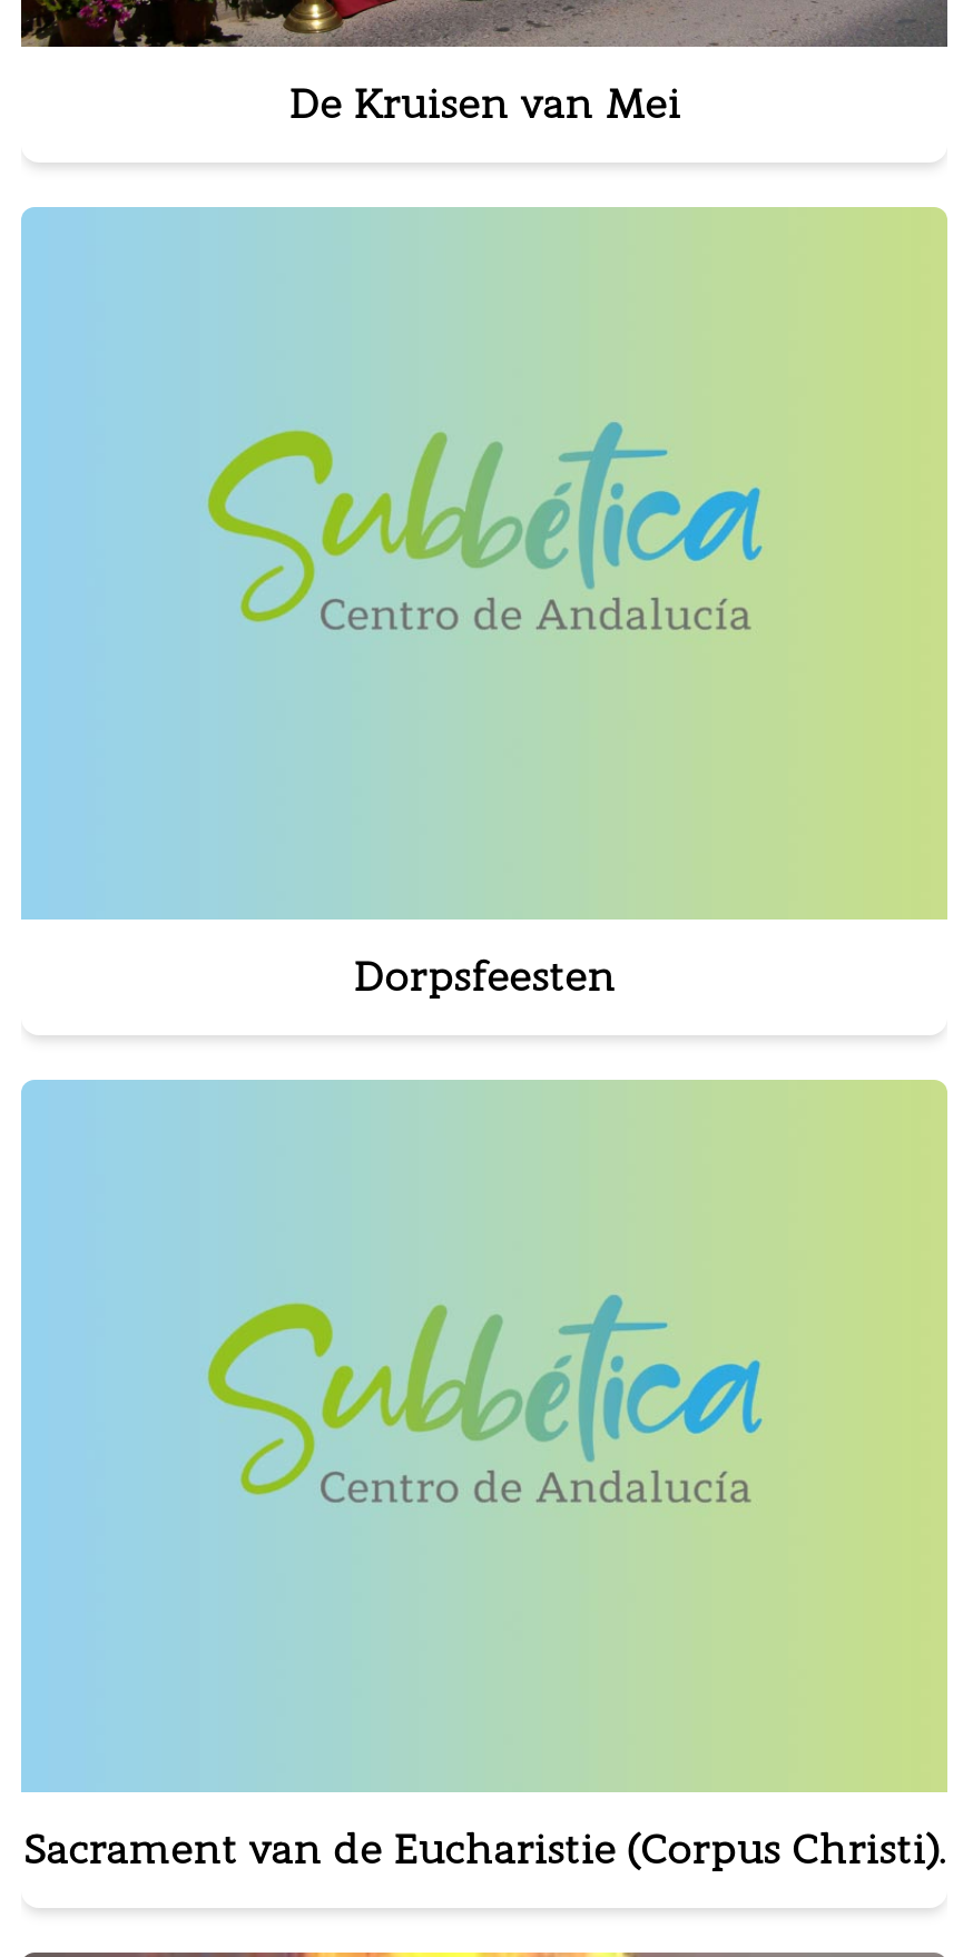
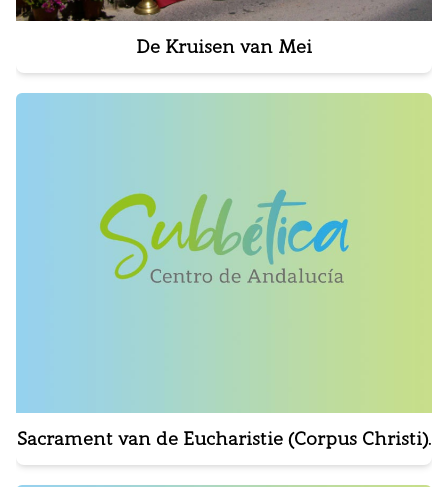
- Dorpsfeesten
